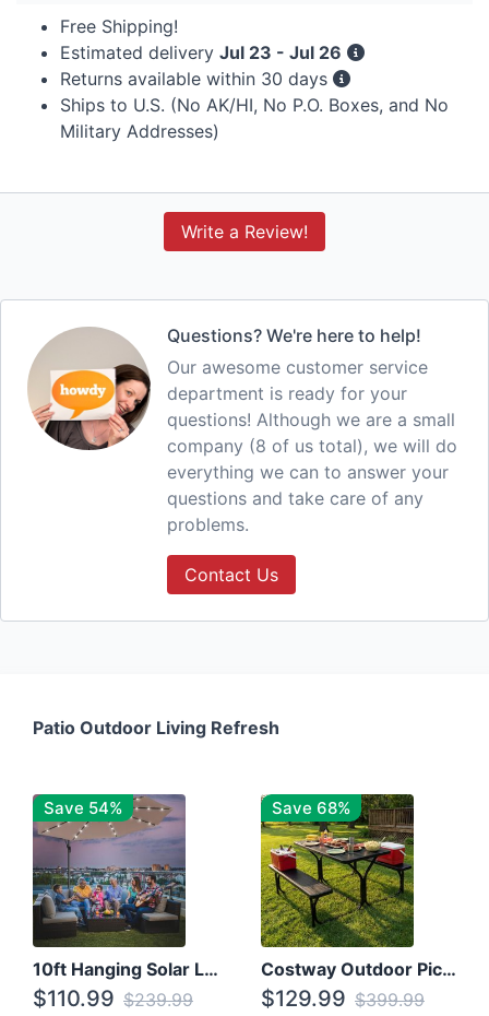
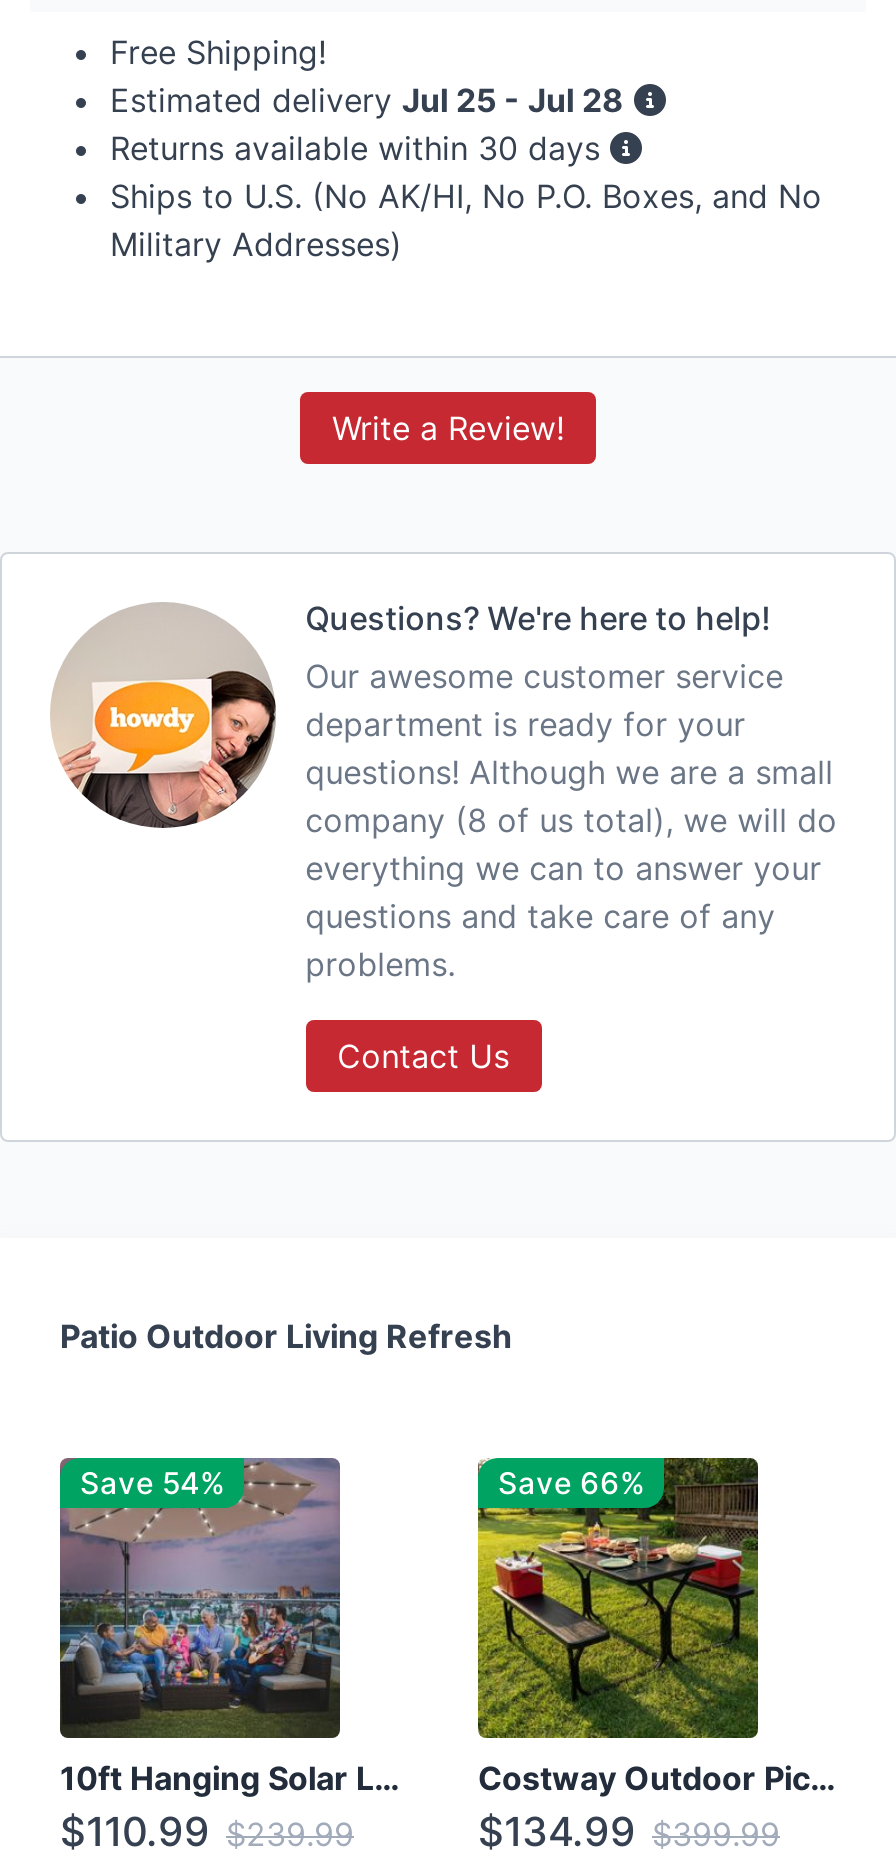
- Estimated delivery Jul 23 - Jul 26
+ Estimated delivery Jul 25 - Jul 28

- Save 68%
+ Save 66%

- $129.99 $399.99
+ $134.99 $399.99
